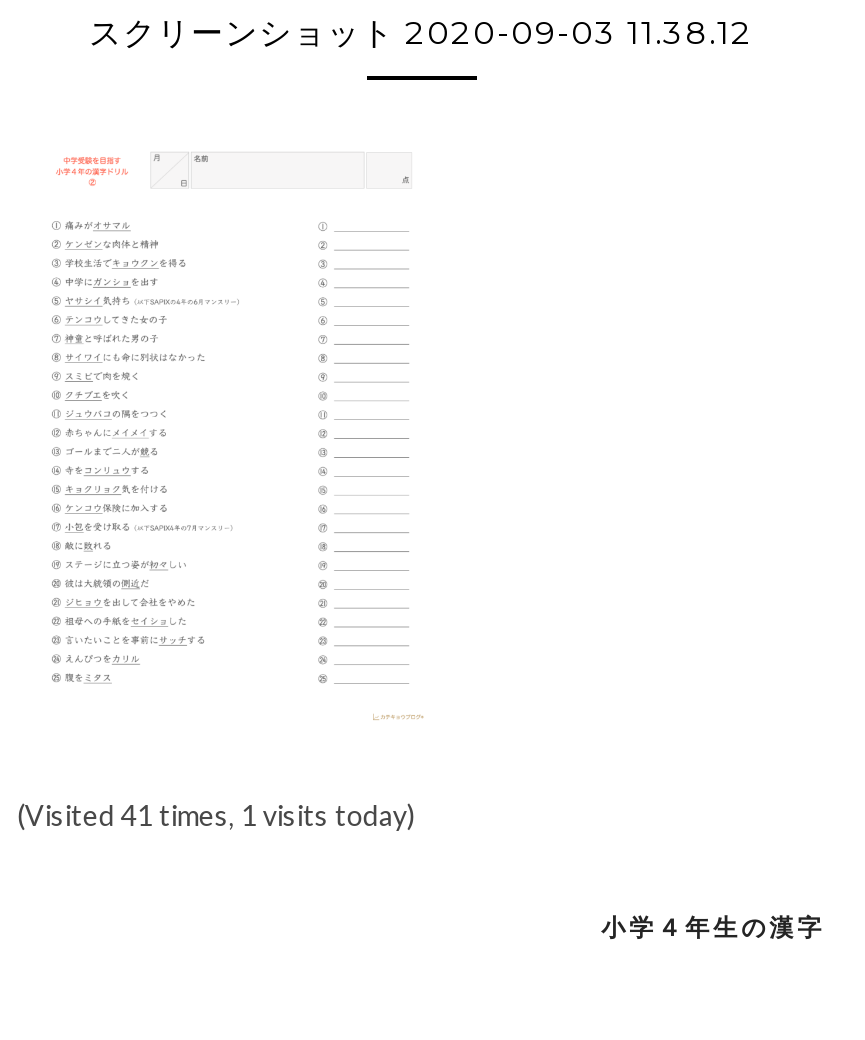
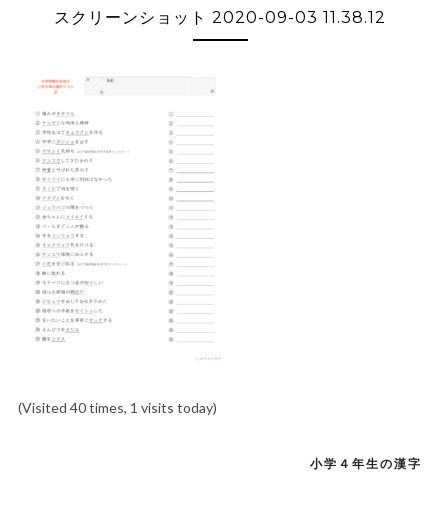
- (Visited 41 times, 1 visits today)
+ (Visited 40 times, 1 visits today)
